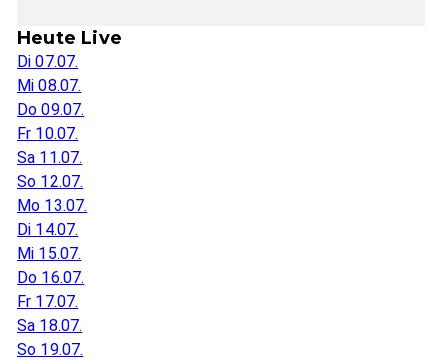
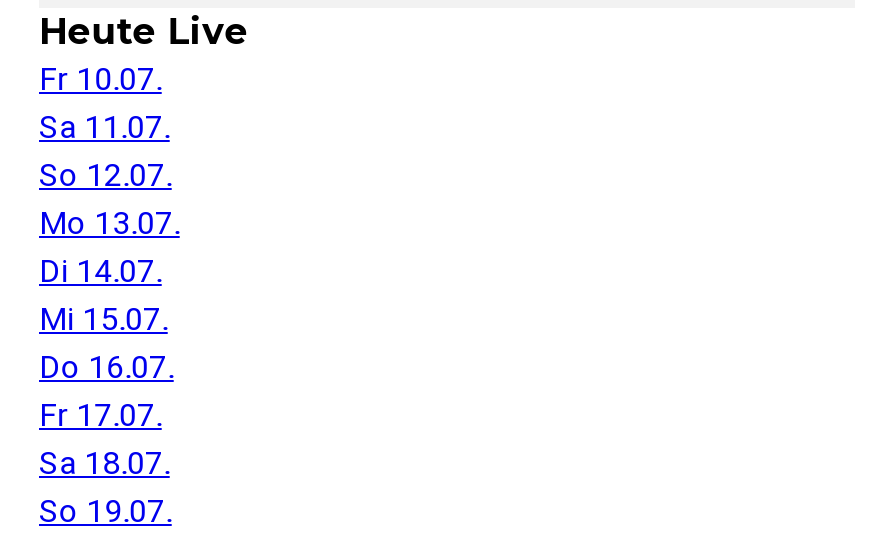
- Di 07.07.
- Mi 08.07.
- Do 09.07.
